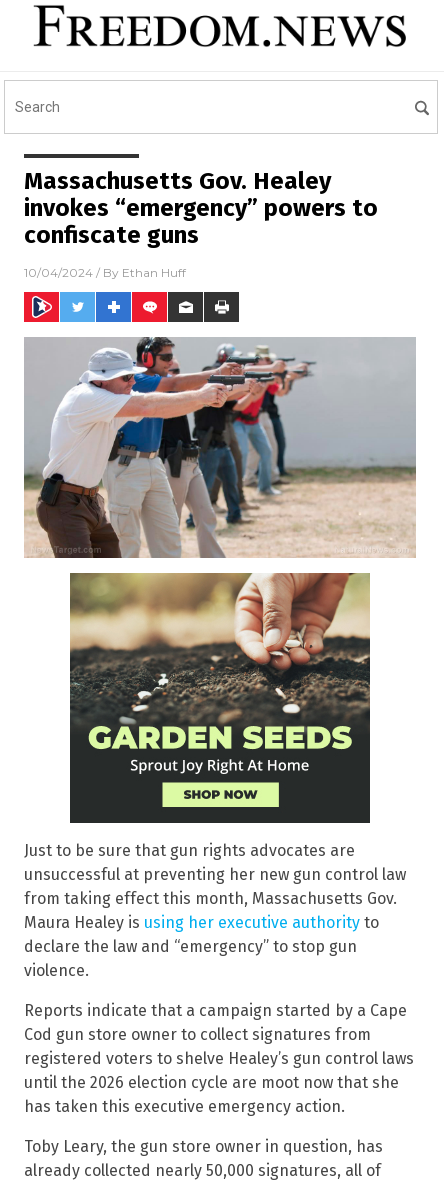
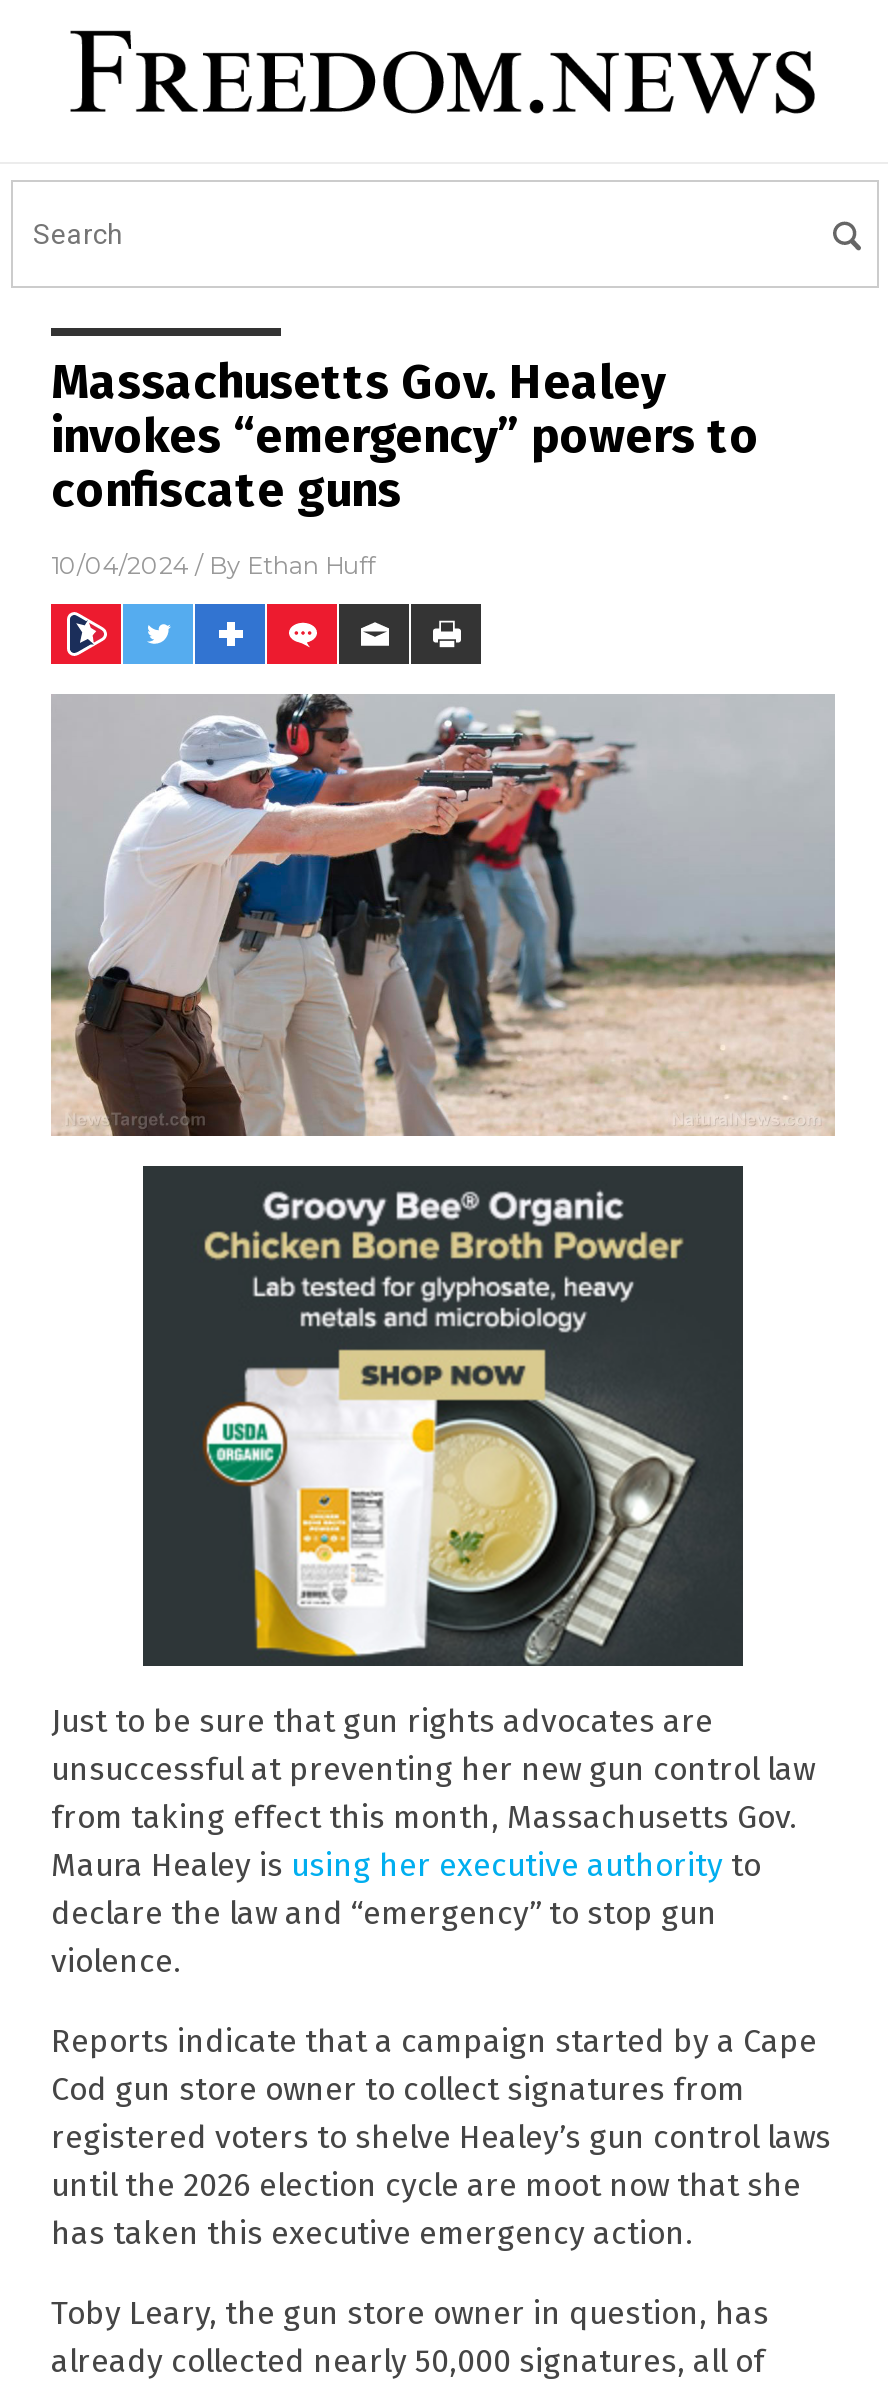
- [image]
+ [image]
